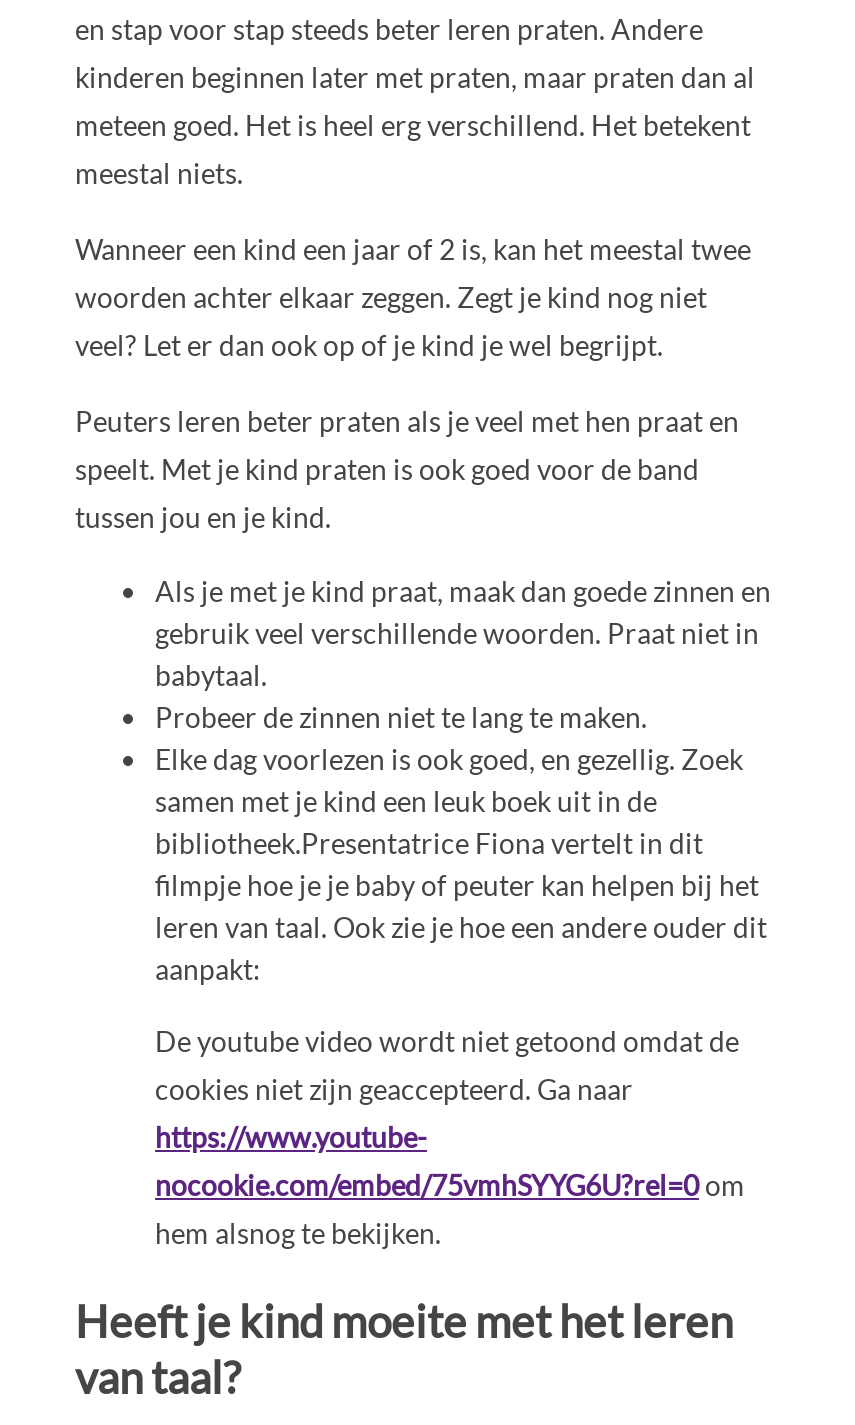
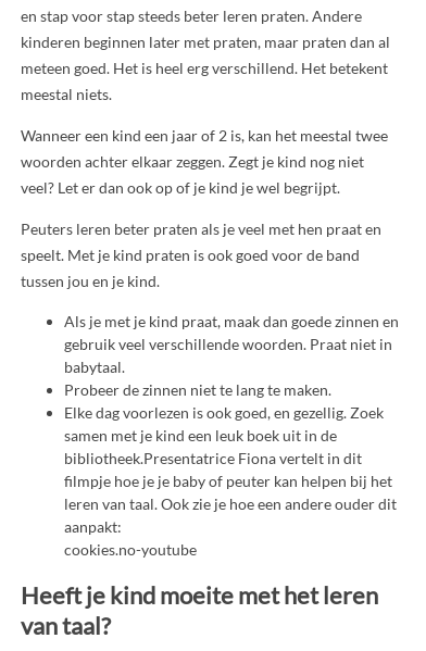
- De youtube video wordt niet getoond omdat de
- cookies niet zijn geaccepteerd. Ga naar
- https://www.youtube-
- nocookie.com/embed/75vmhSYYG6U?rel=0 om
- hem alsnog te bekijken.
+ cookies.no-youtube
